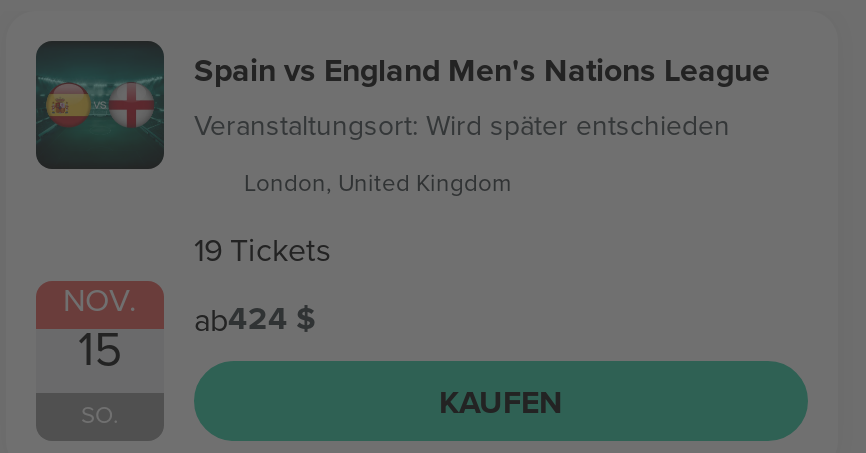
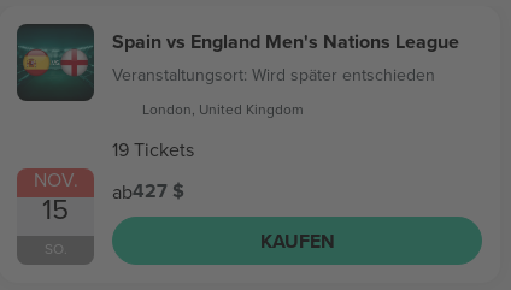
- ab424 $
+ ab427 $
